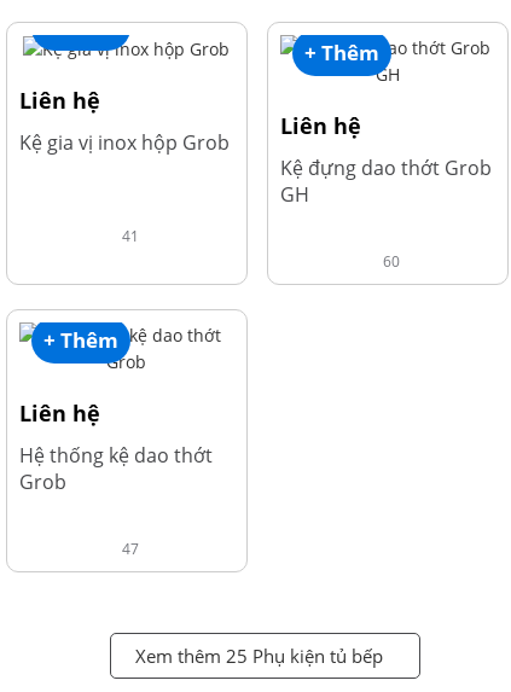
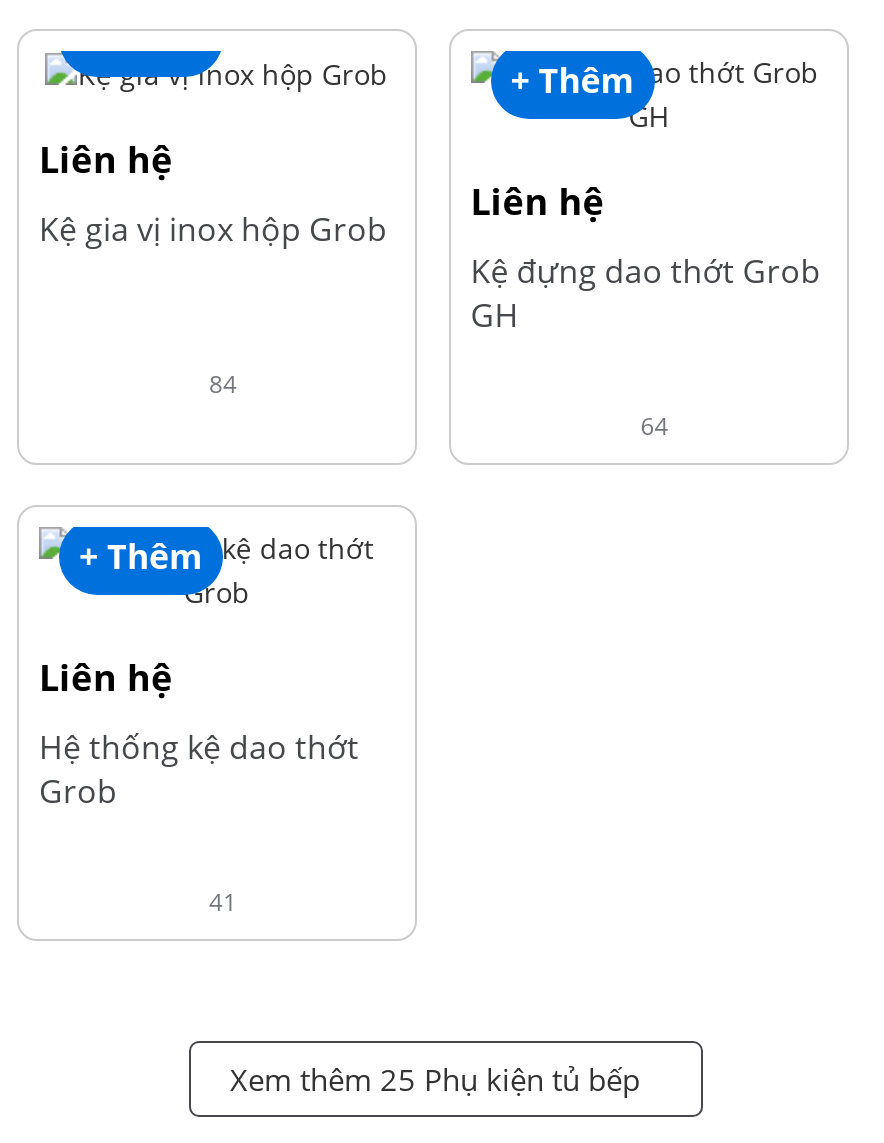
- 41
+ 84

- 60
+ 64

- 47
+ 41
